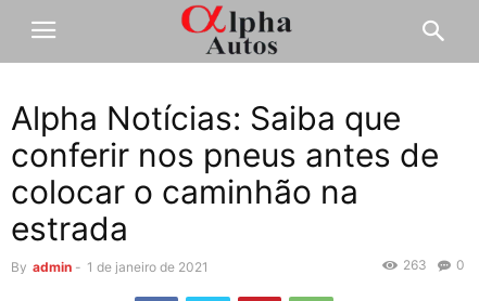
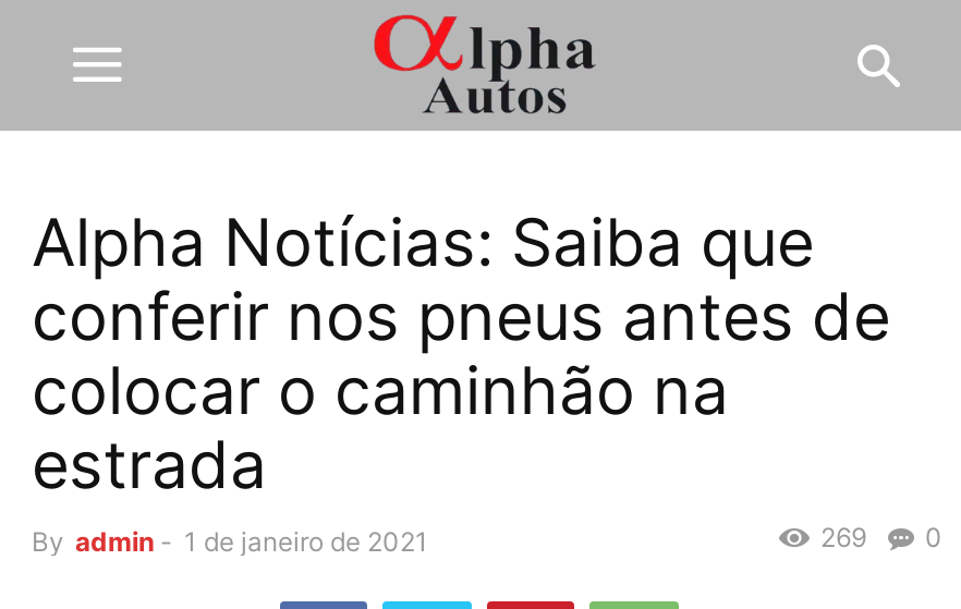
- 263 0
+ 269 0
